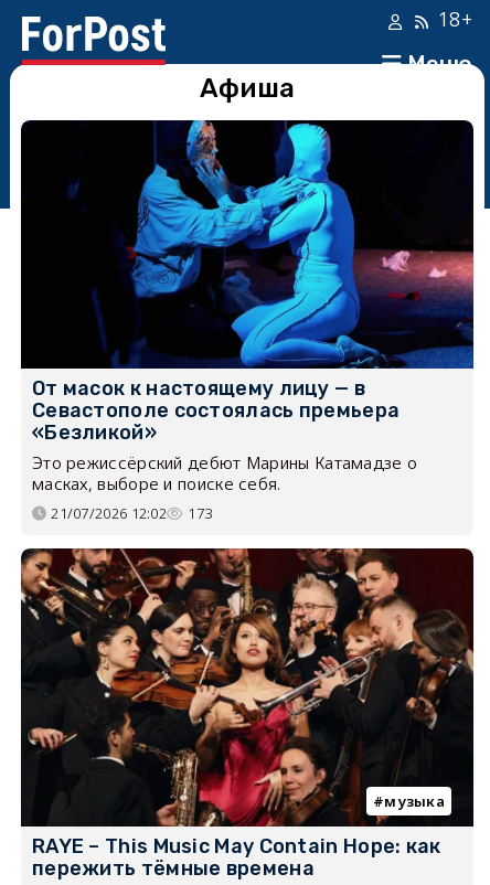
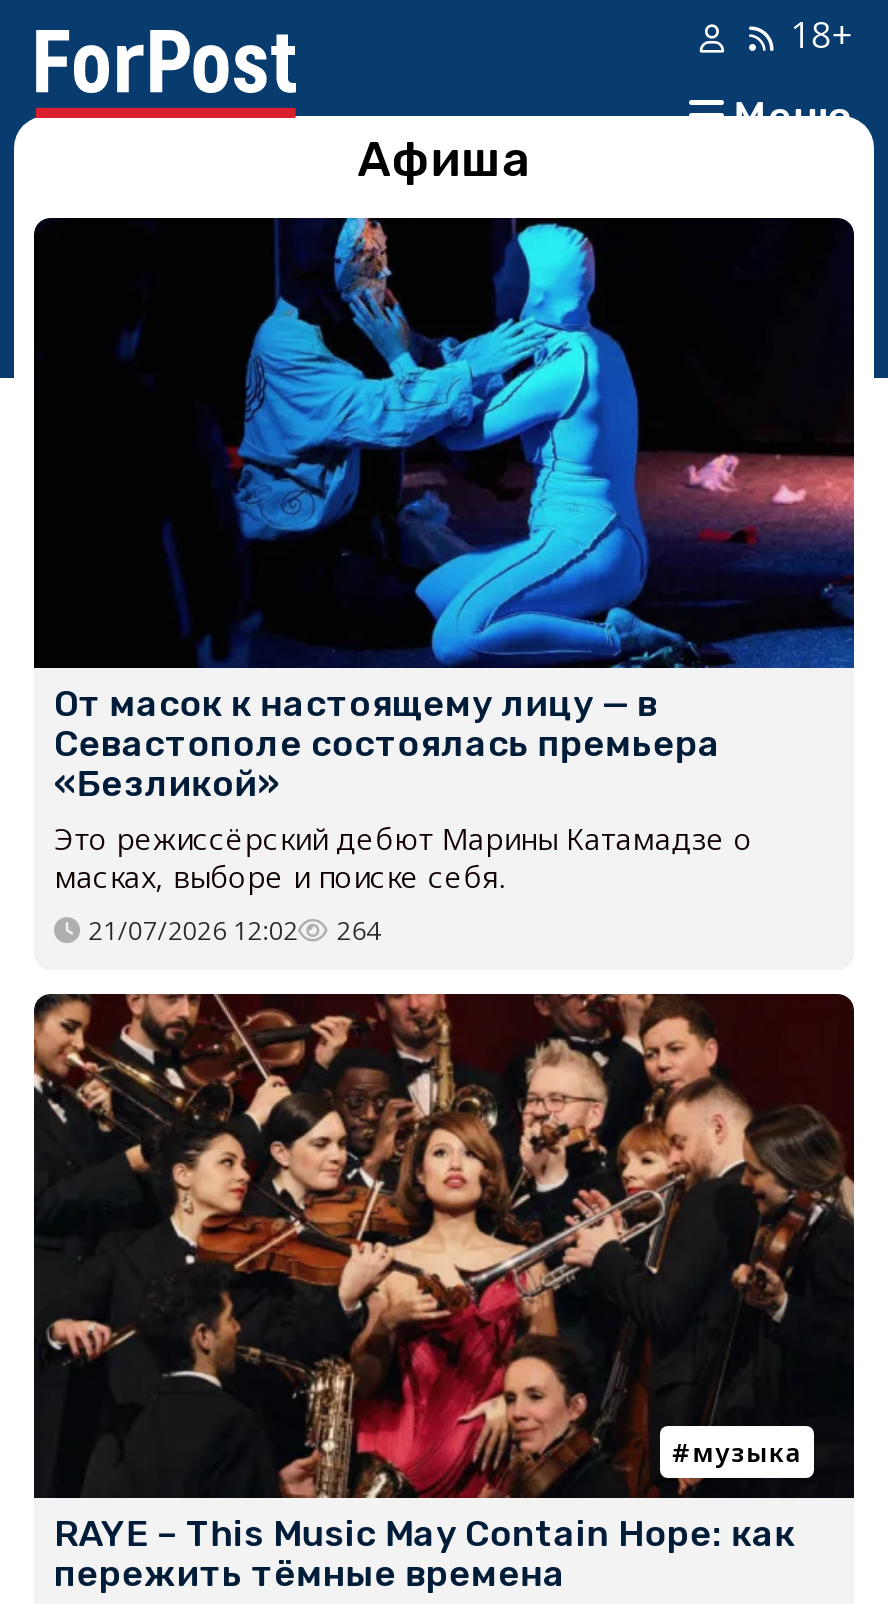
- 21/07/2026 12:02 173
+ 21/07/2026 12:02 264
